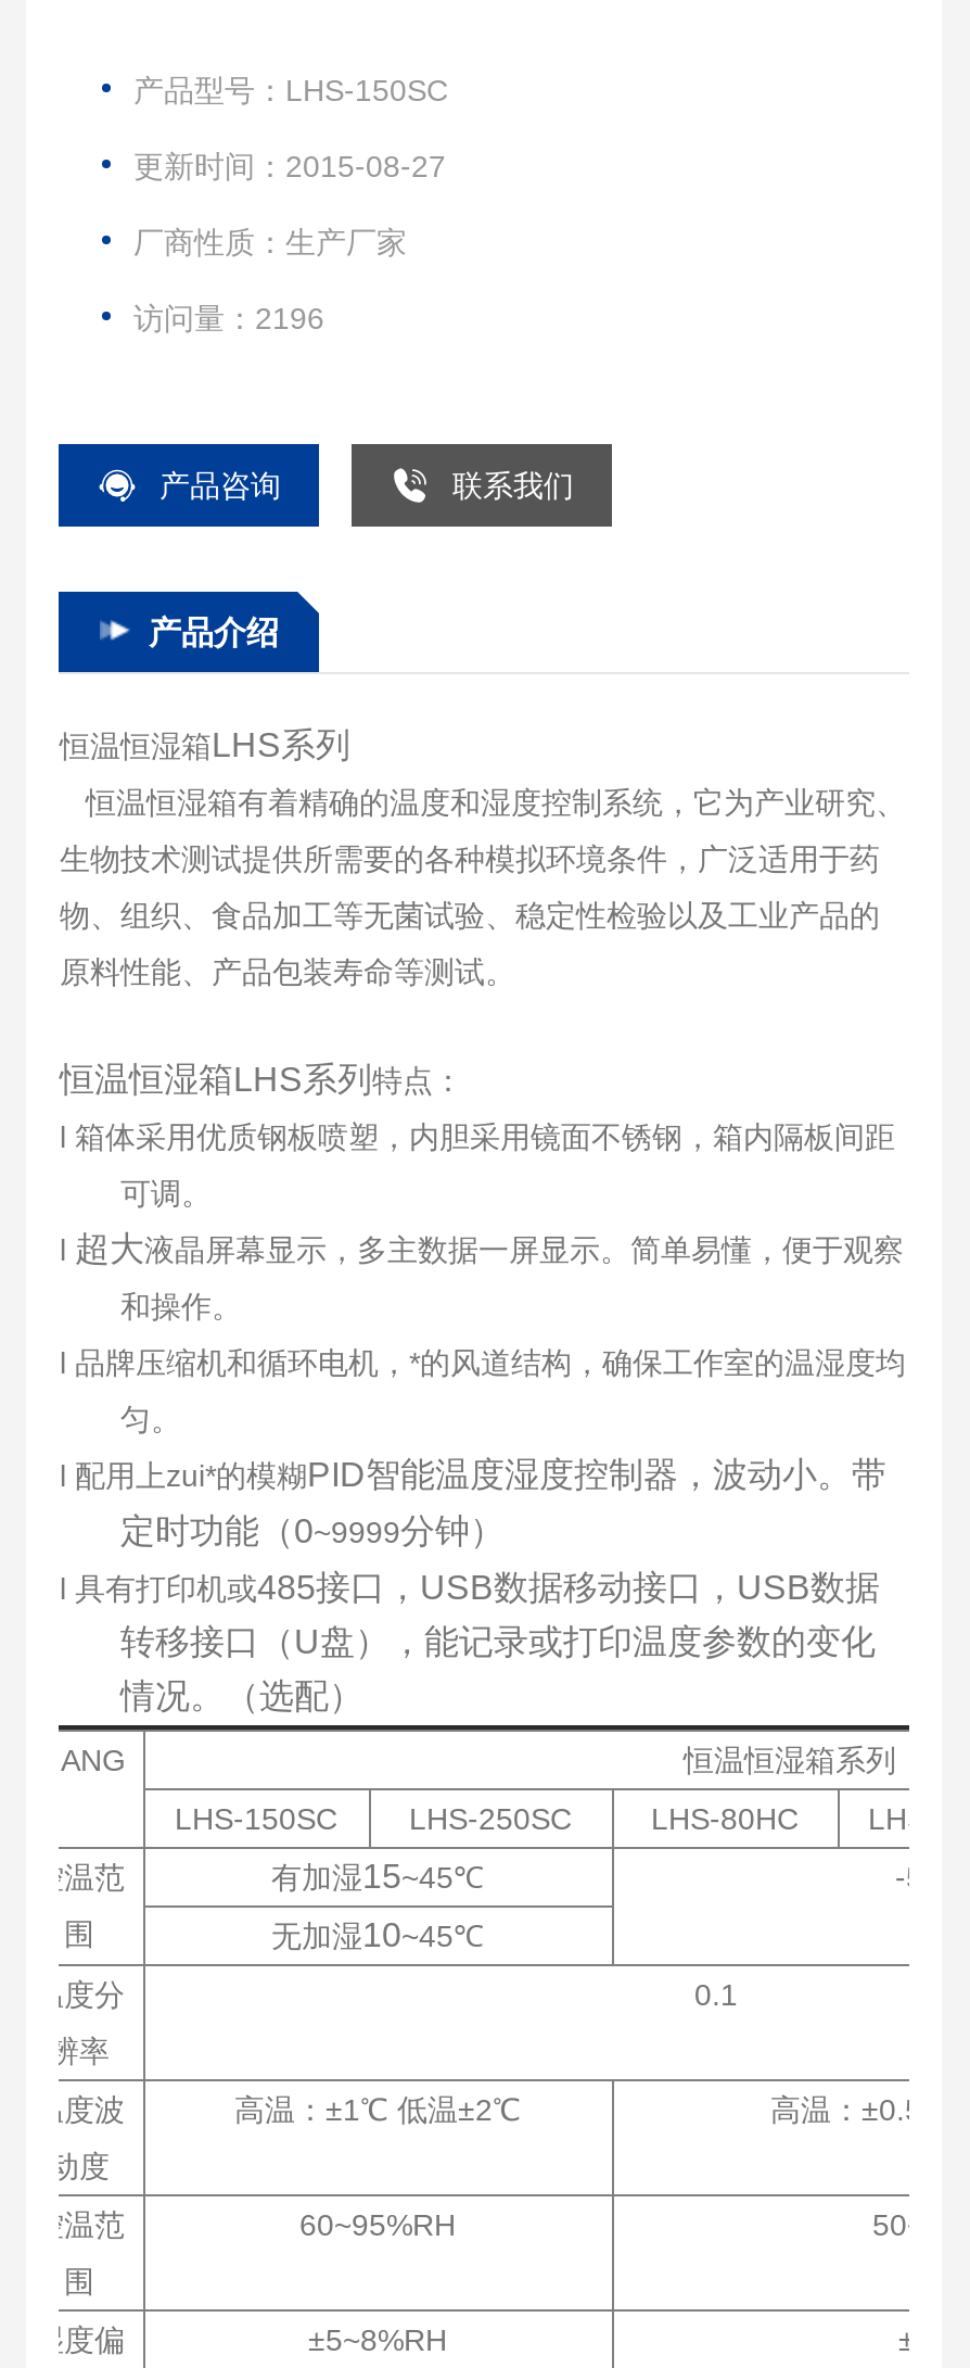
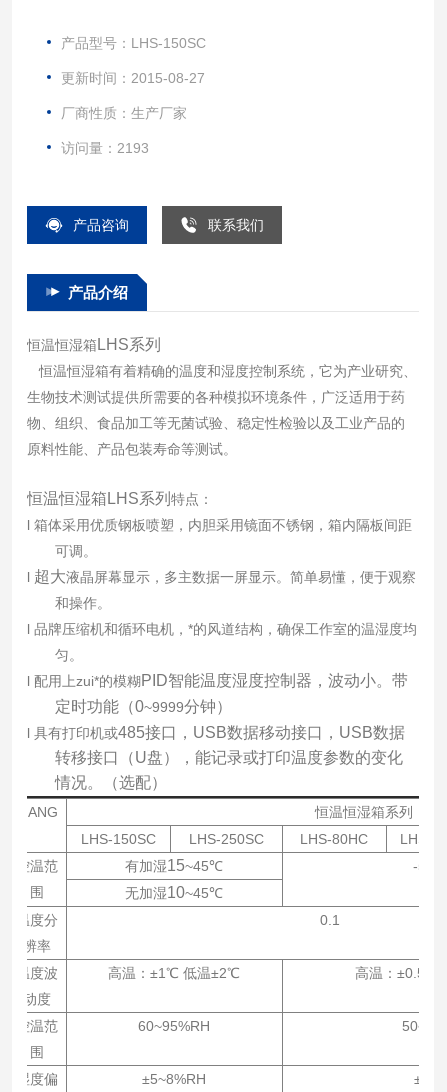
- 访问量：2196
+ 访问量：2193
